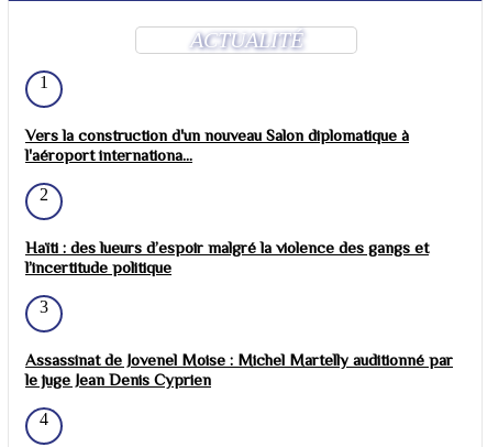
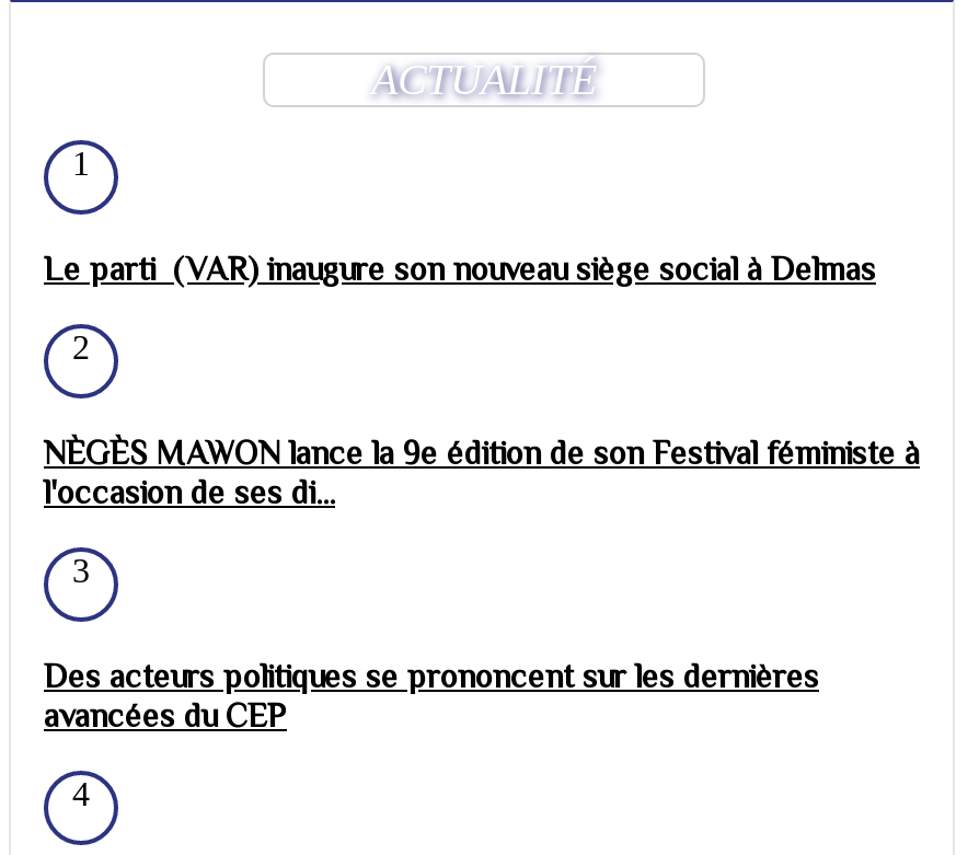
- Vers la construction d'un nouveau Salon diplomatique à
- l'aéroport internationa...
+ Le parti (VAR) inaugure son nouveau siège social à Delmas

- Haïti : des lueurs d’espoir malgré la violence des gangs et
- l’incertitude politique
+ NÈGÈS MAWON lance la 9e édition de son Festival féministe à
+ l'occasion de ses di...

- Assassinat de Jovenel Moise : Michel Martelly auditionné par
- le juge Jean Denis Cyprien
+ Des acteurs politiques se prononcent sur les dernières
+ avancées du CEP
